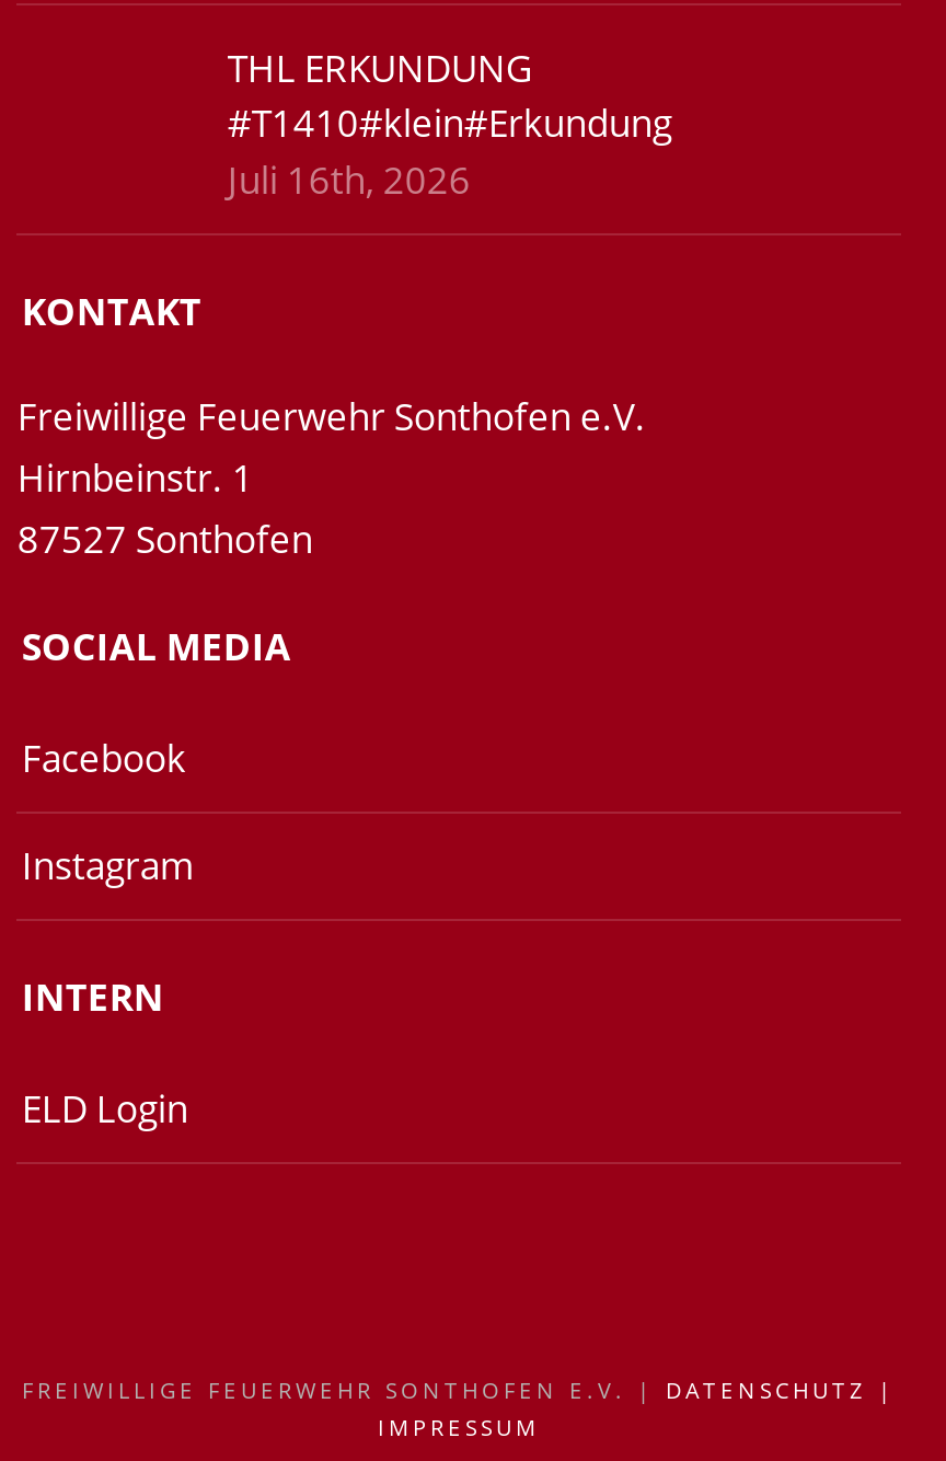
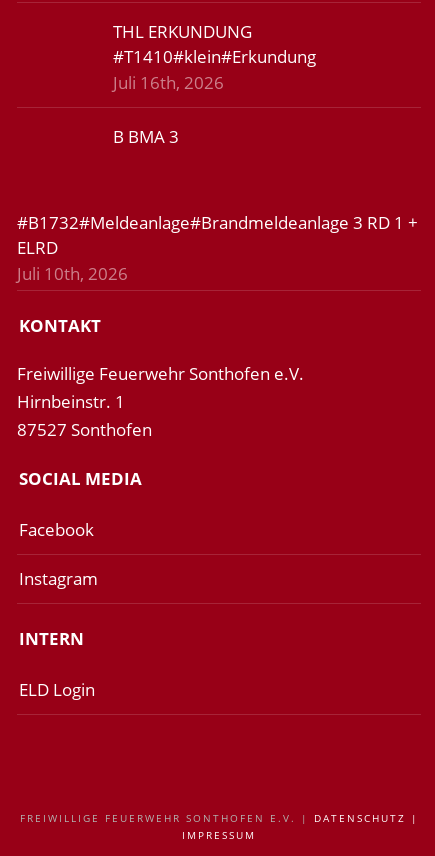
+ #B1732#Meldeanlage#Brandmeldeanlage 3 RD 1 +
+ ELRD
+ Juli 10th, 2026

+ B BMA 3
